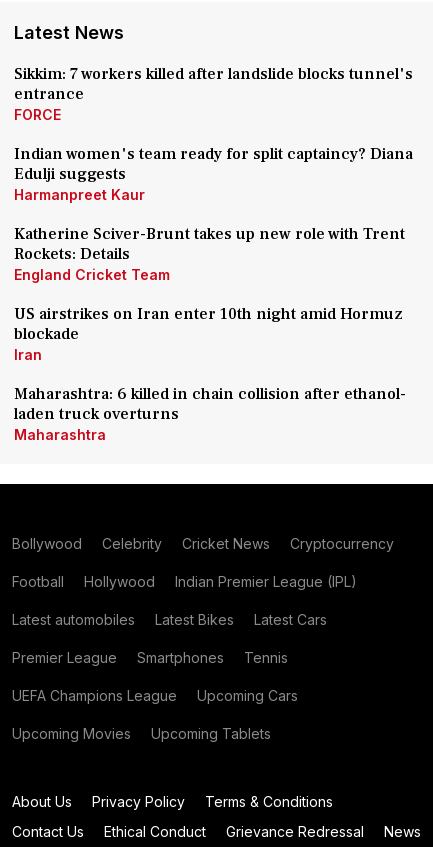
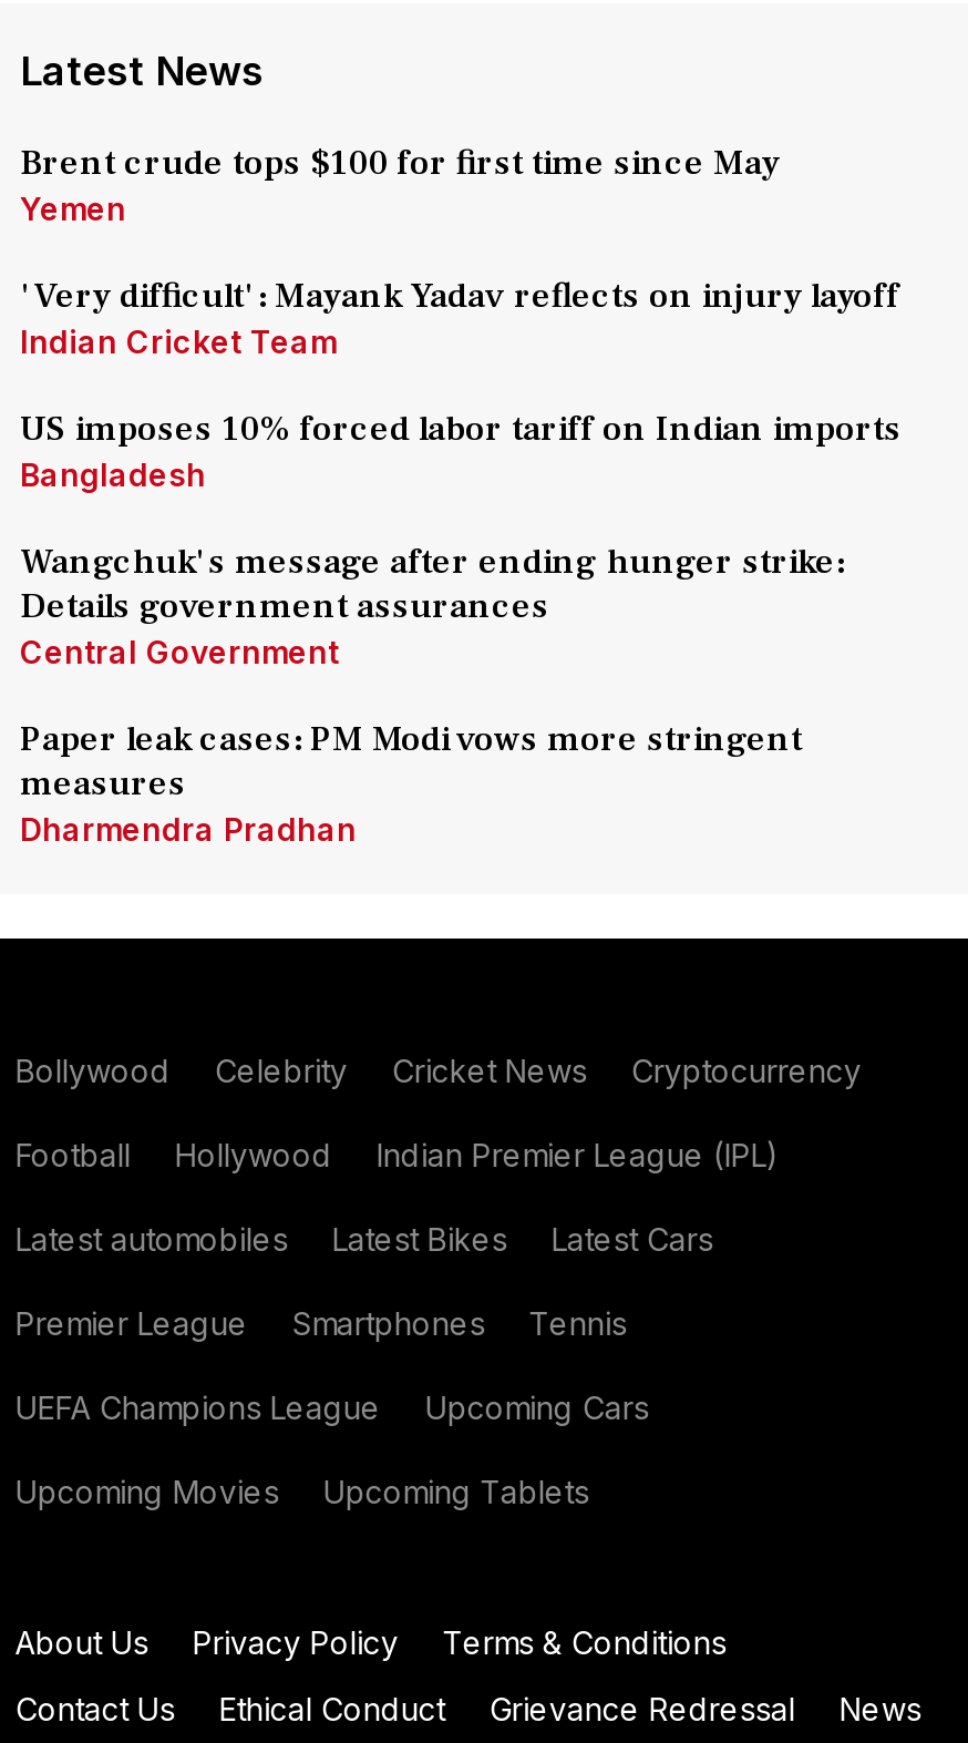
- Sikkim: 7 workers killed after landslide blocks tunnel's
- entrance
- FORCE
+ Brent crude tops $100 for first time since May
+ Yemen

- Indian women's team ready for split captaincy? Diana
- Edulji suggests
- Harmanpreet Kaur
+ 'Very difficult': Mayank Yadav reflects on injury layoff
+ Indian Cricket Team

- Katherine Sciver-Brunt takes up new role with Trent
- Rockets: Details
- England Cricket Team
+ US imposes 10% forced labor tariff on Indian imports
+ Bangladesh

- US airstrikes on Iran enter 10th night amid Hormuz
- blockade
- Iran
+ Wangchuk's message after ending hunger strike:
+ Details government assurances
+ Central Government

- Maharashtra: 6 killed in chain collision after ethanol-
- laden truck overturns
- Maharashtra
+ Paper leak cases: PM Modi vows more stringent
+ measures
+ Dharmendra Pradhan
